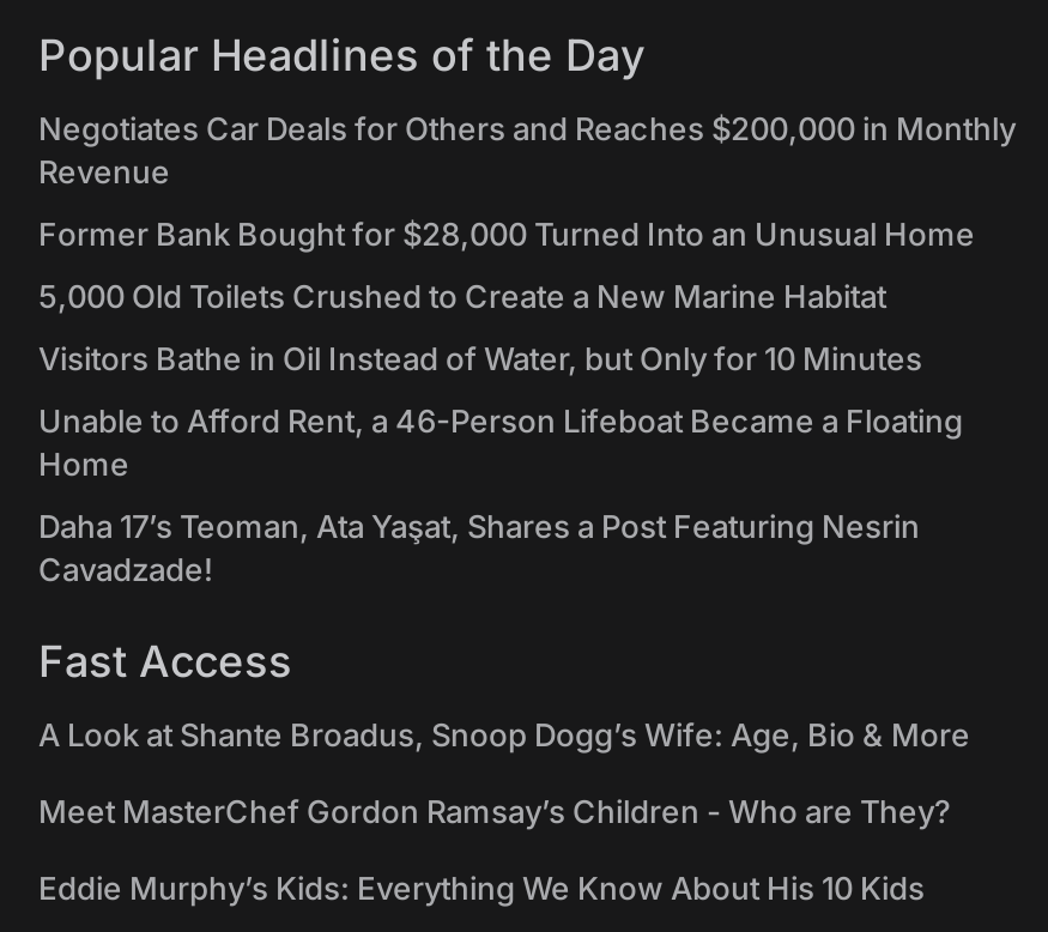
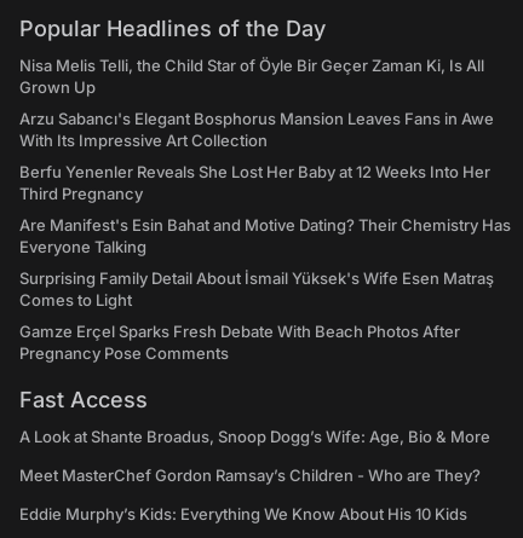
- Negotiates Car Deals for Others and Reaches $200,000 in Monthly
- Revenue
+ Nisa Melis Telli, the Child Star of Öyle Bir Geçer Zaman Ki, Is All
+ Grown Up

- Former Bank Bought for $28,000 Turned Into an Unusual Home
+ Arzu Sabancı's Elegant Bosphorus Mansion Leaves Fans in Awe
+ With Its Impressive Art Collection

- 5,000 Old Toilets Crushed to Create a New Marine Habitat
+ Berfu Yenenler Reveals She Lost Her Baby at 12 Weeks Into Her
+ Third Pregnancy

- Visitors Bathe in Oil Instead of Water, but Only for 10 Minutes
+ Are Manifest's Esin Bahat and Motive Dating? Their Chemistry Has
+ Everyone Talking

- Unable to Afford Rent, a 46-Person Lifeboat Became a Floating
- Home
+ Surprising Family Detail About İsmail Yüksek's Wife Esen Matraş
+ Comes to Light

- Daha 17’s Teoman, Ata Yaşat, Shares a Post Featuring Nesrin
- Cavadzade!
+ Gamze Erçel Sparks Fresh Debate With Beach Photos After
+ Pregnancy Pose Comments
